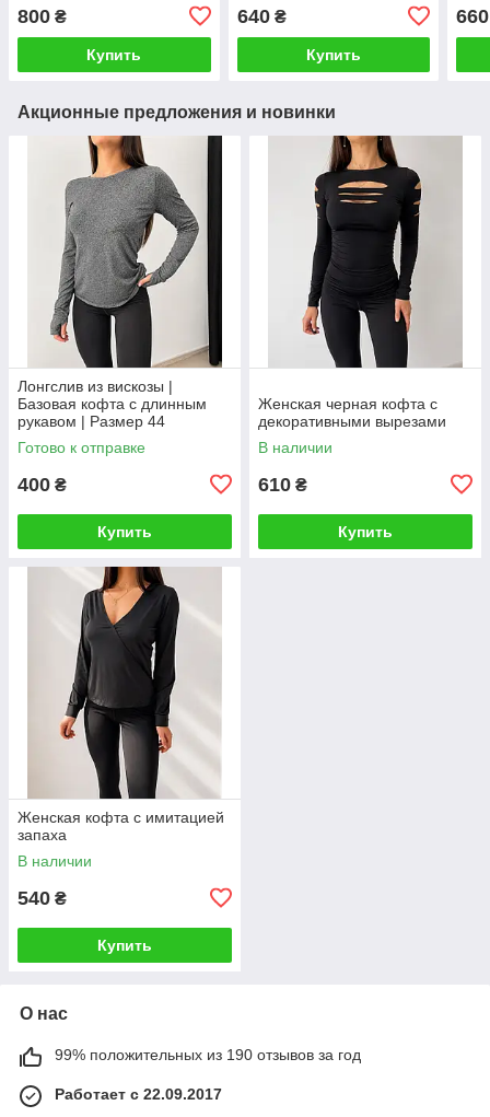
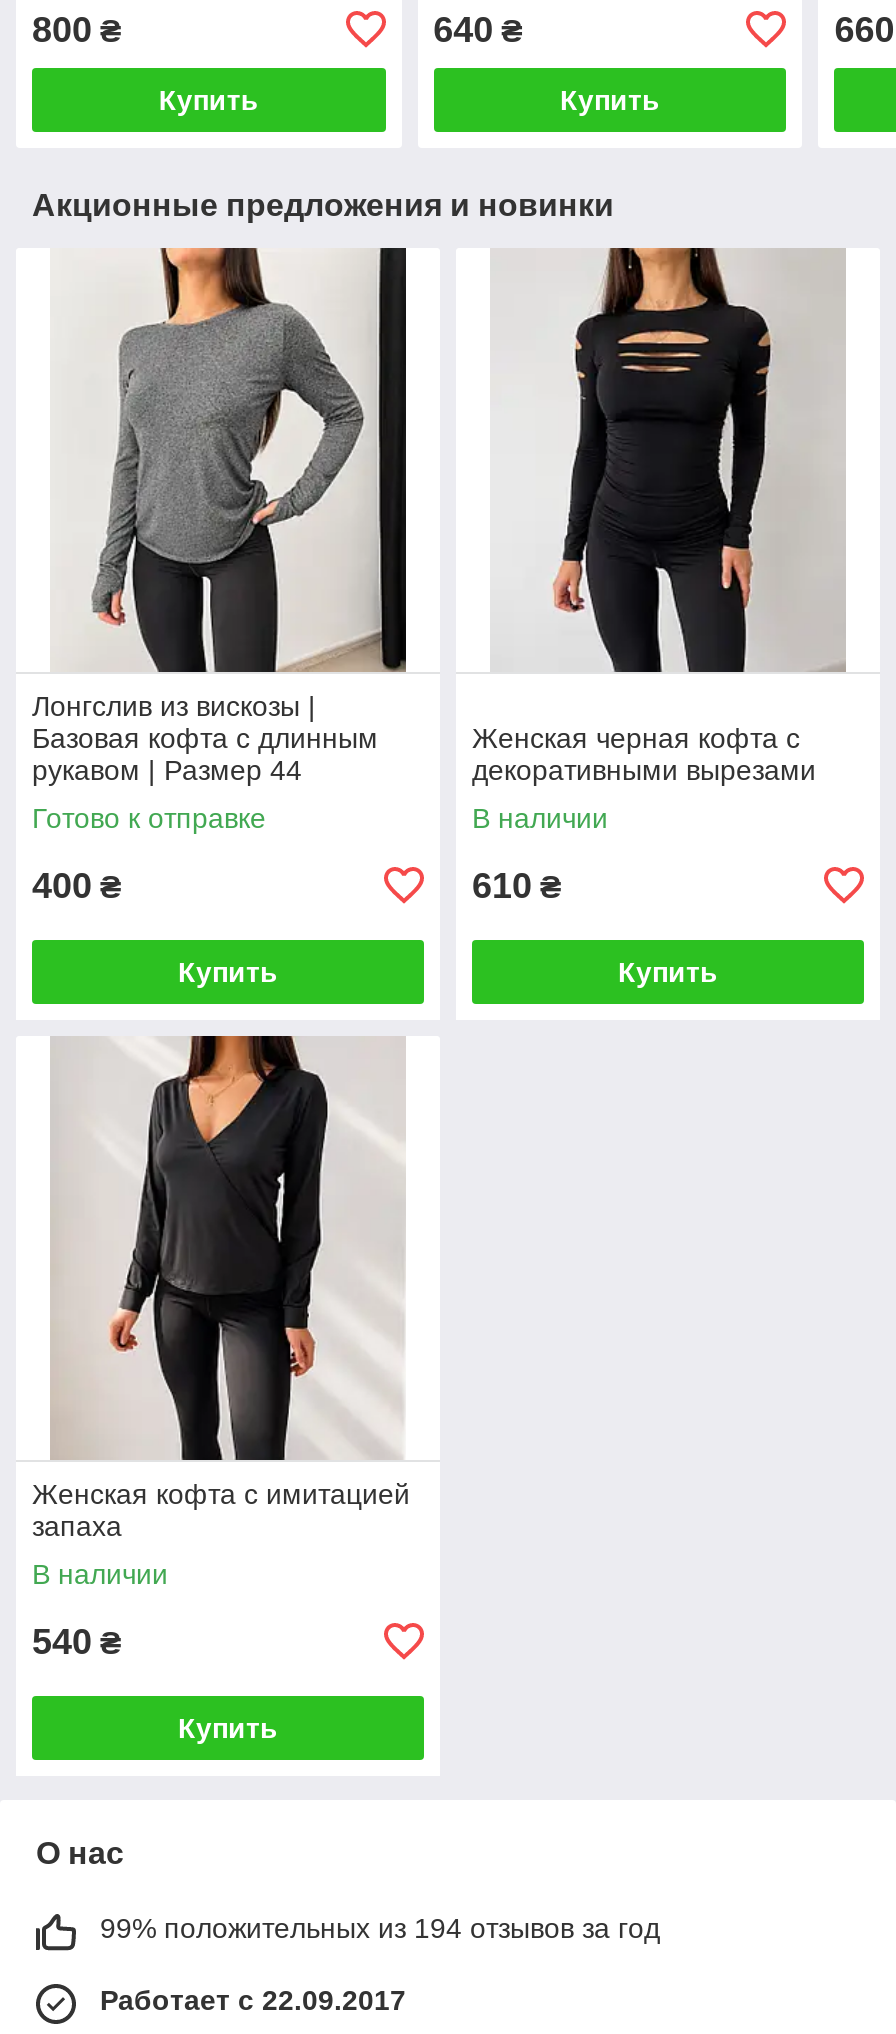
- 99% положительных из 190 отзывов за год
+ 99% положительных из 194 отзывов за год
